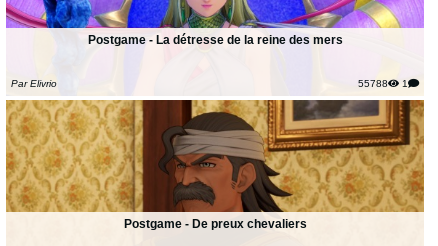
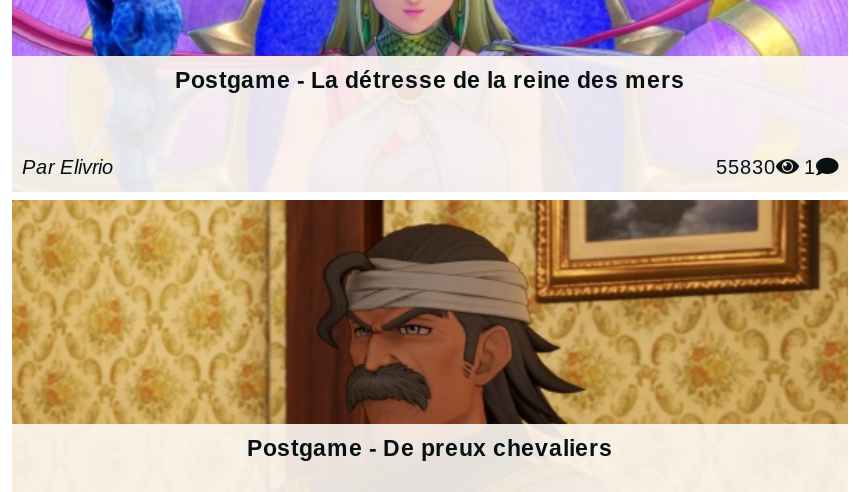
- 55788 1
+ 55830 1
